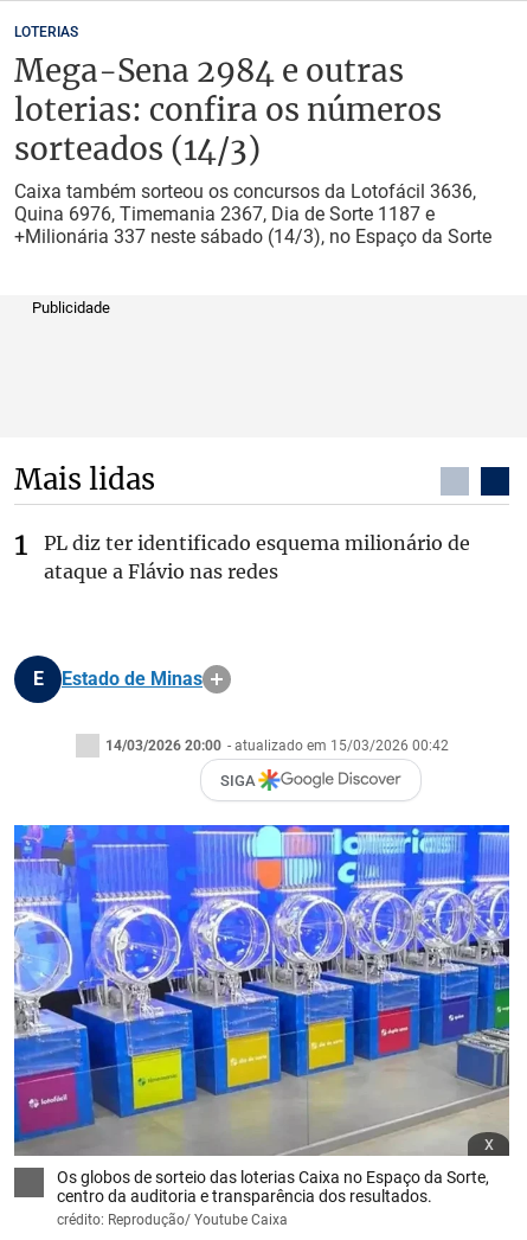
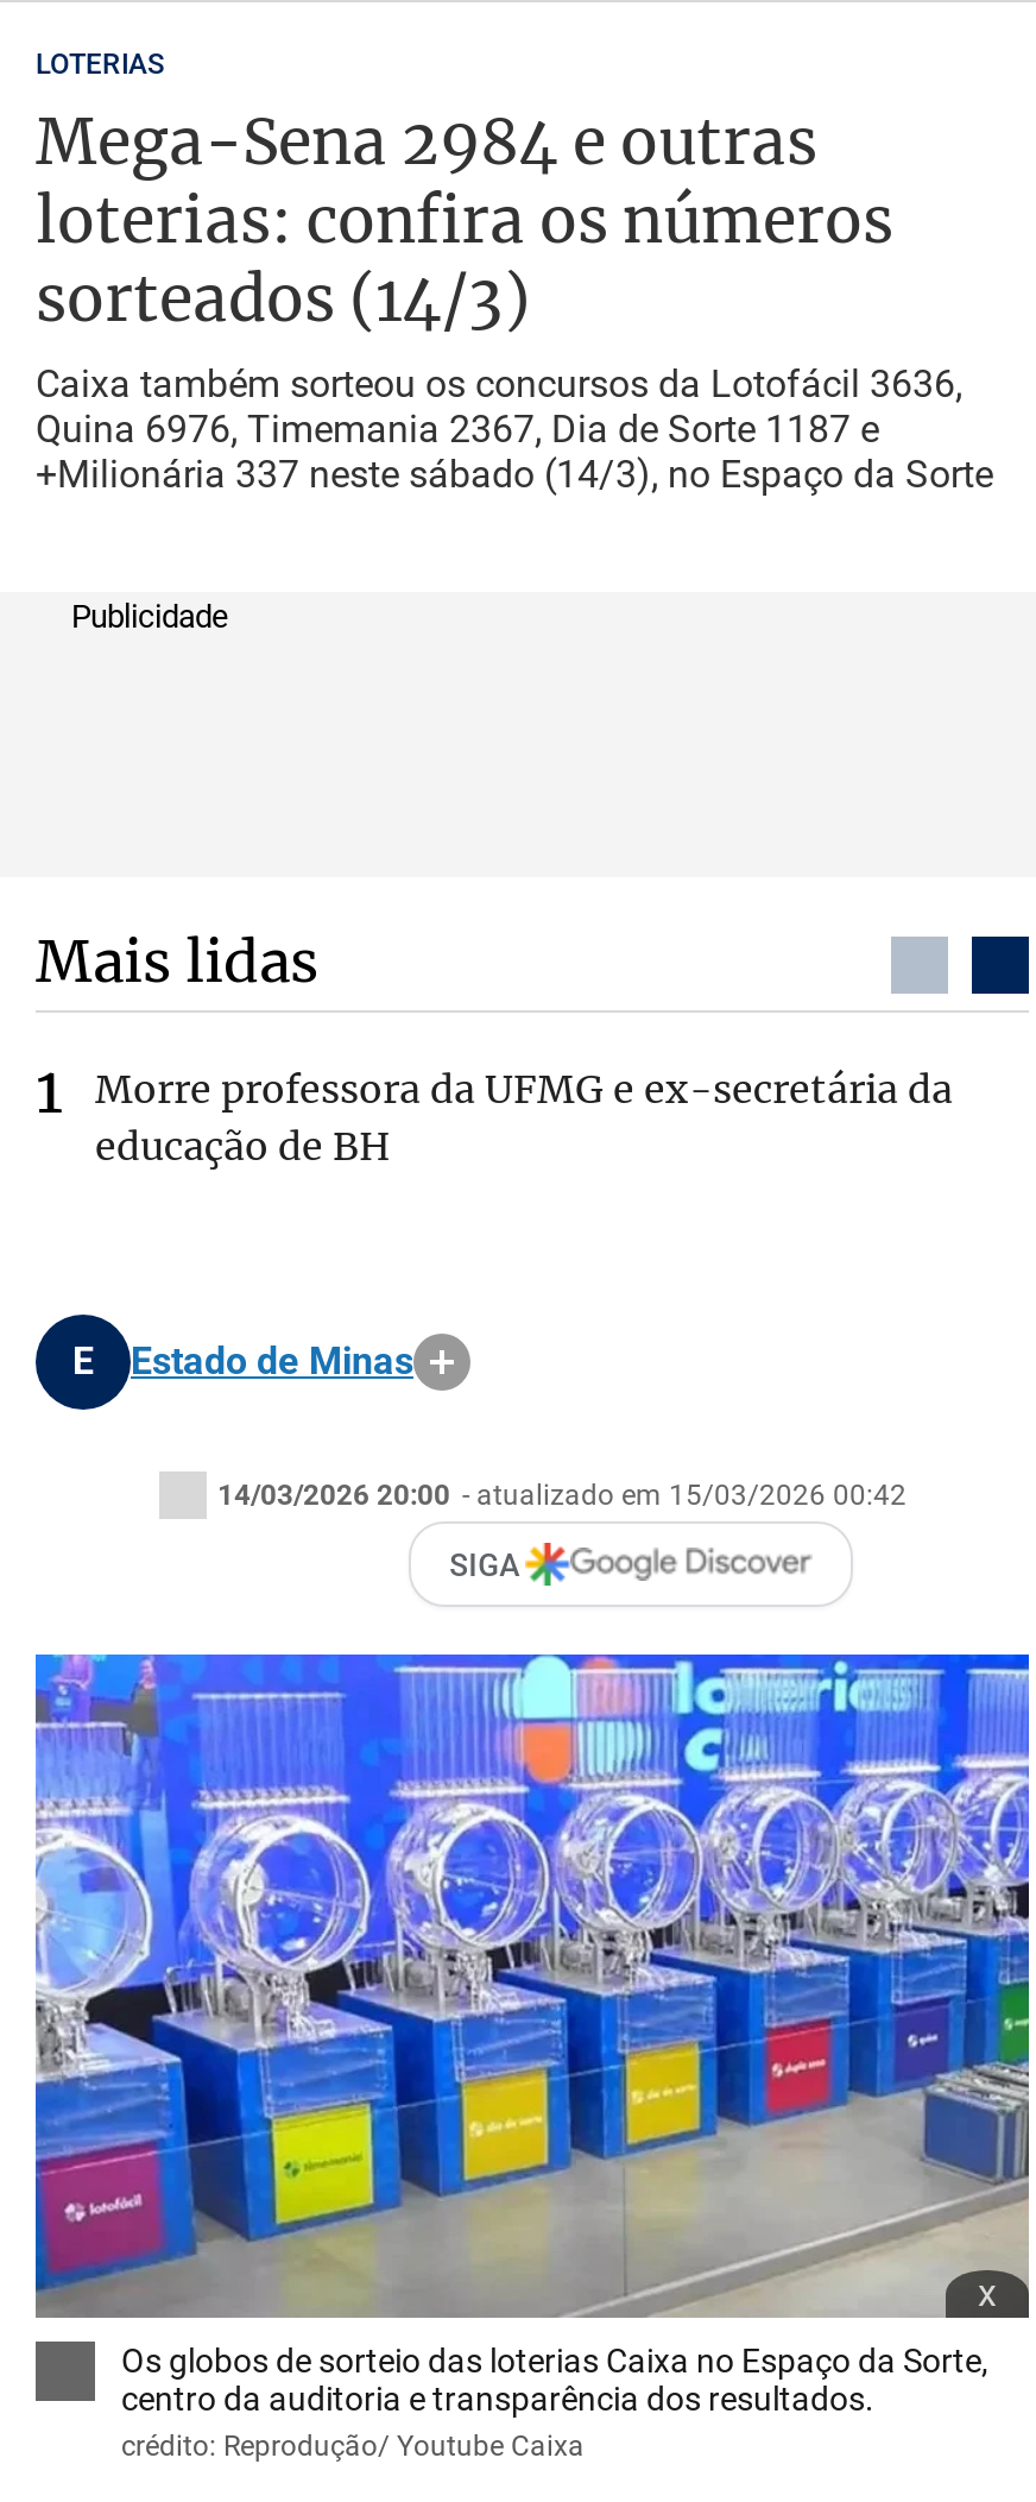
- PL diz ter identificado esquema milionário de
- ataque a Flávio nas redes
+ Morre professora da UFMG e ex-secretária da
+ educação de BH
